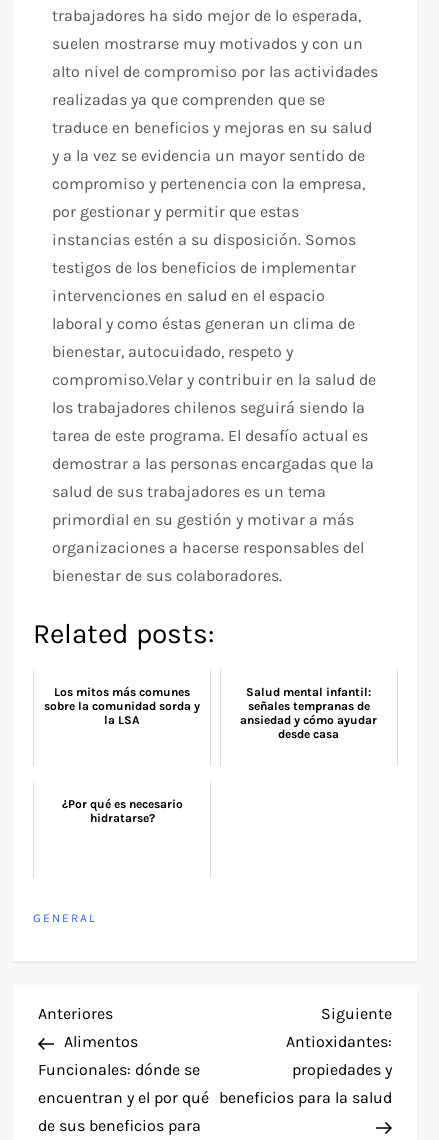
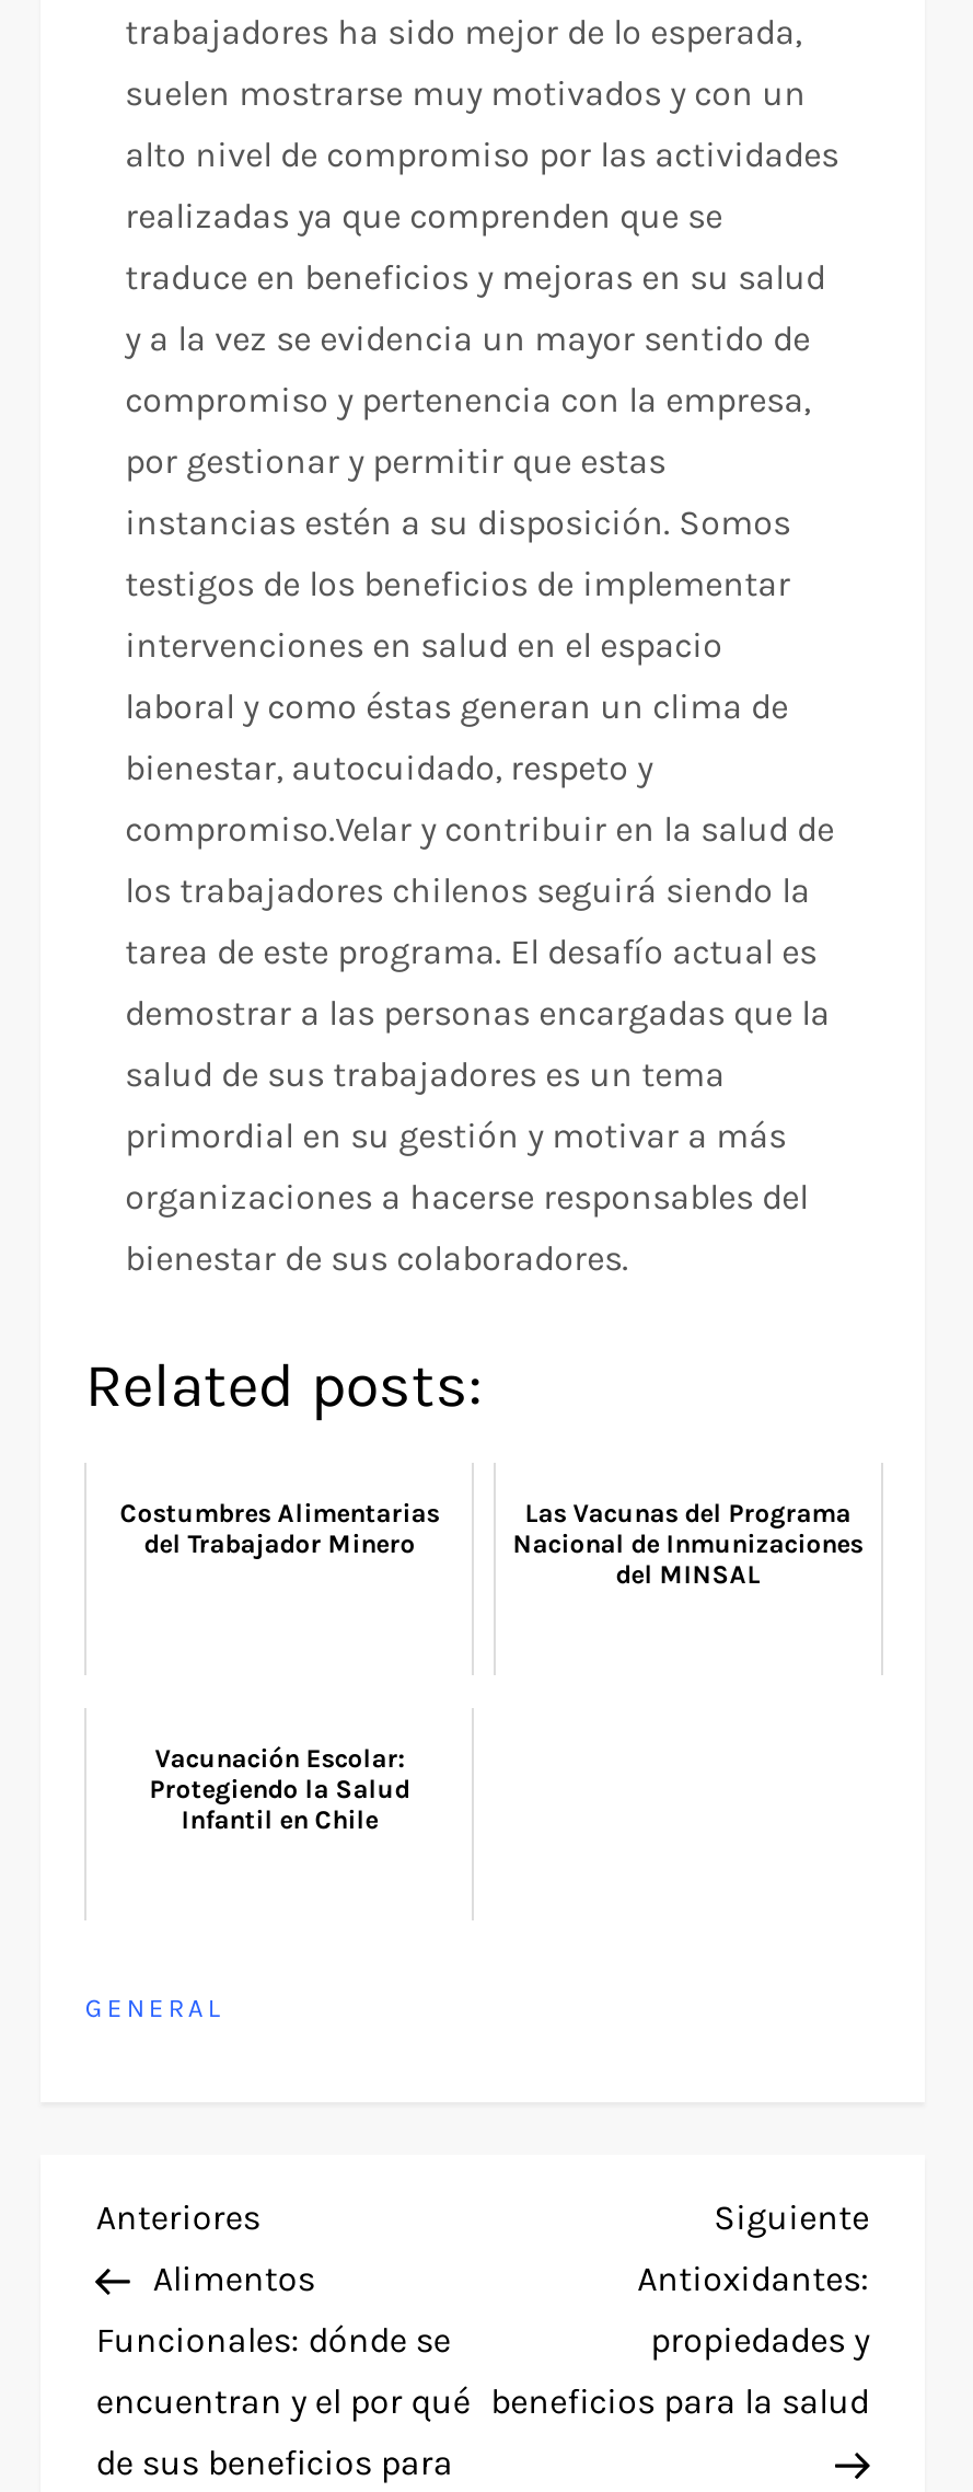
- Los mitos más comunes
- sobre la comunidad sorda y
- la LSA
+ Costumbres Alimentarias
+ del Trabajador Minero

- Salud mental infantil:
- señales tempranas de
- ansiedad y cómo ayudar
- desde casa
+ Las Vacunas del Programa
+ Nacional de Inmunizaciones
+ del MINSAL

- ¿Por qué es necesario
- hidratarse?
+ Vacunación Escolar:
+ Protegiendo la Salud
+ Infantil en Chile
